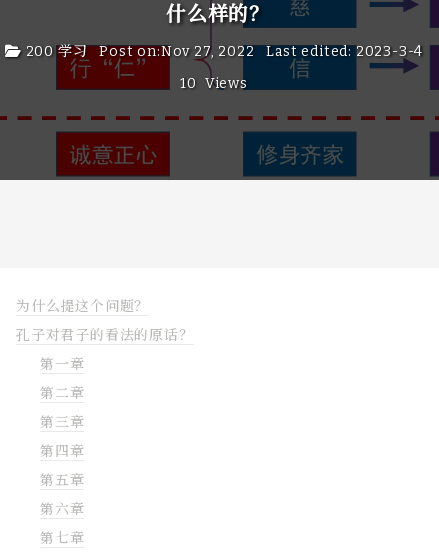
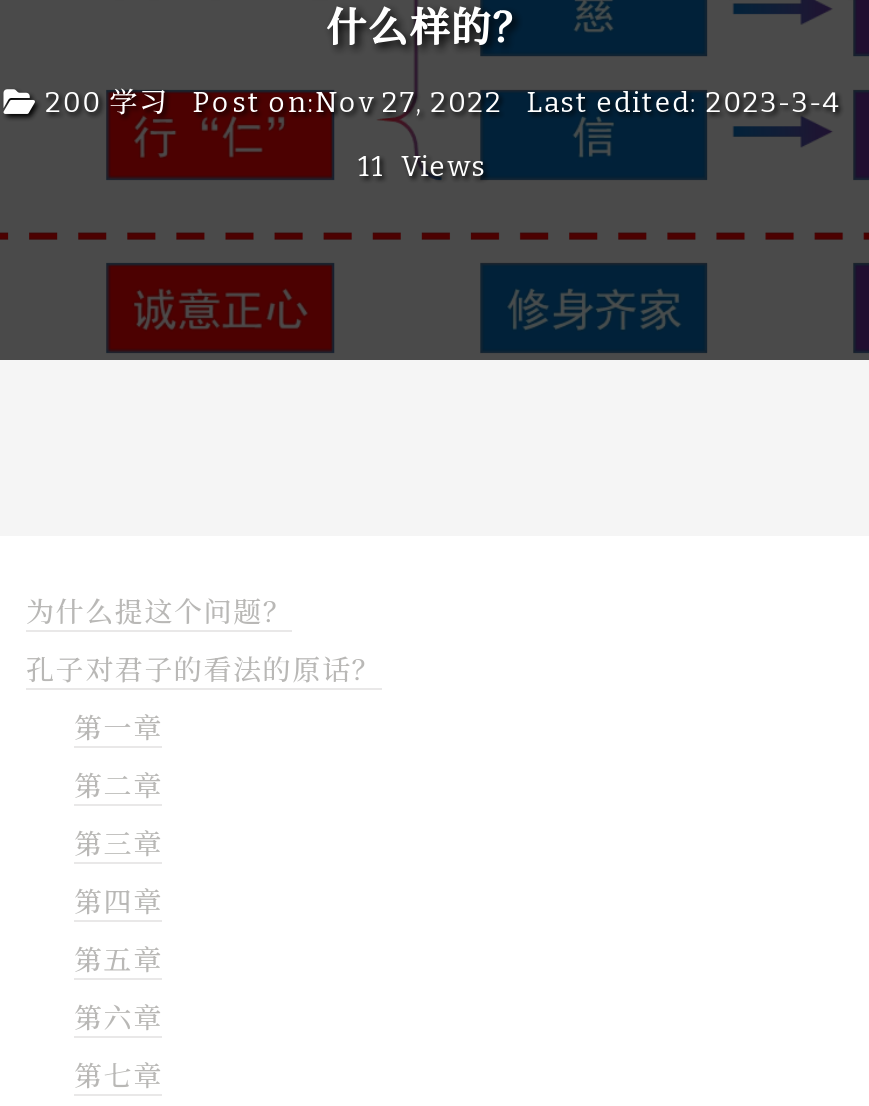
- 10 Views
+ 11 Views
